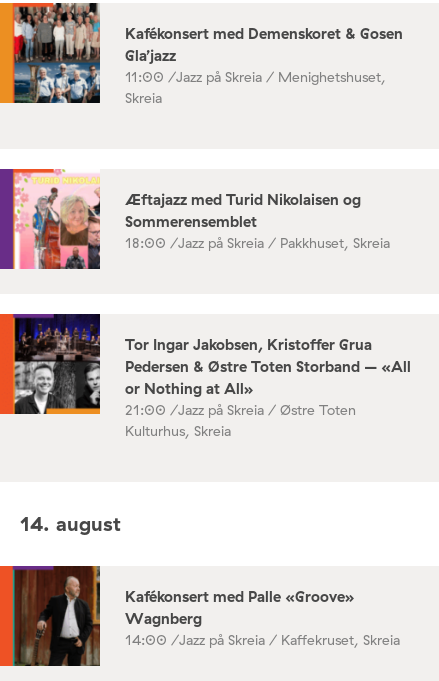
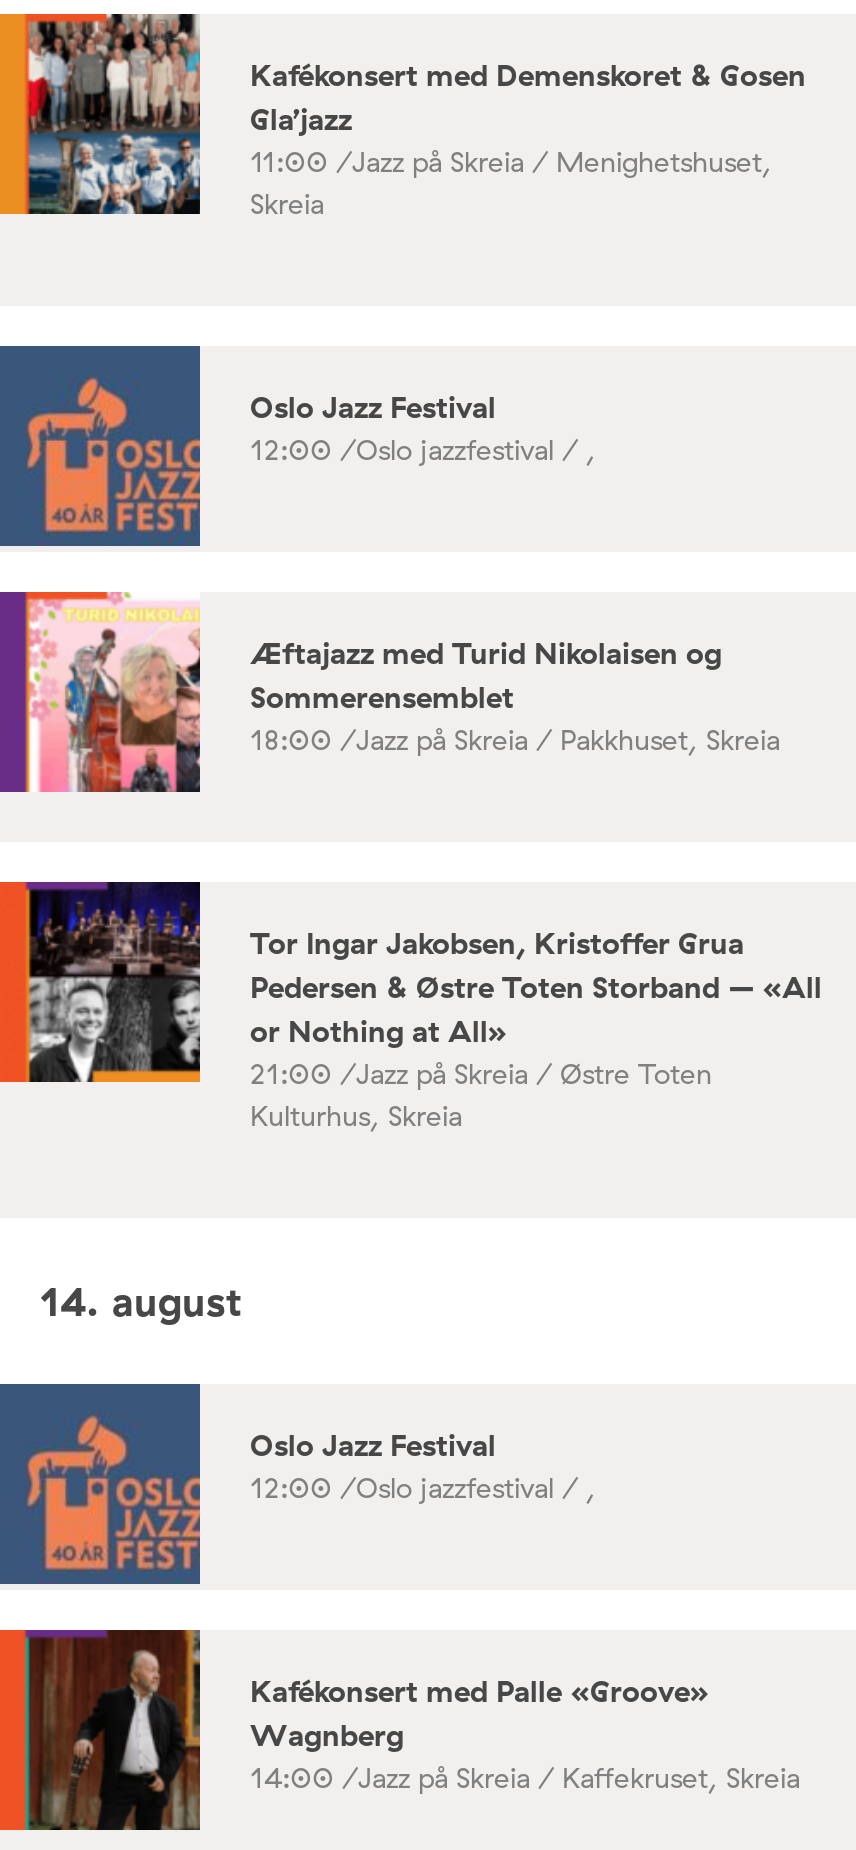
+ [image]
+ Oslo Jazz Festival
+ 12:00 /Oslo jazzfestival / ,

+ [image]
+ Oslo Jazz Festival
+ 12:00 /Oslo jazzfestival / ,
